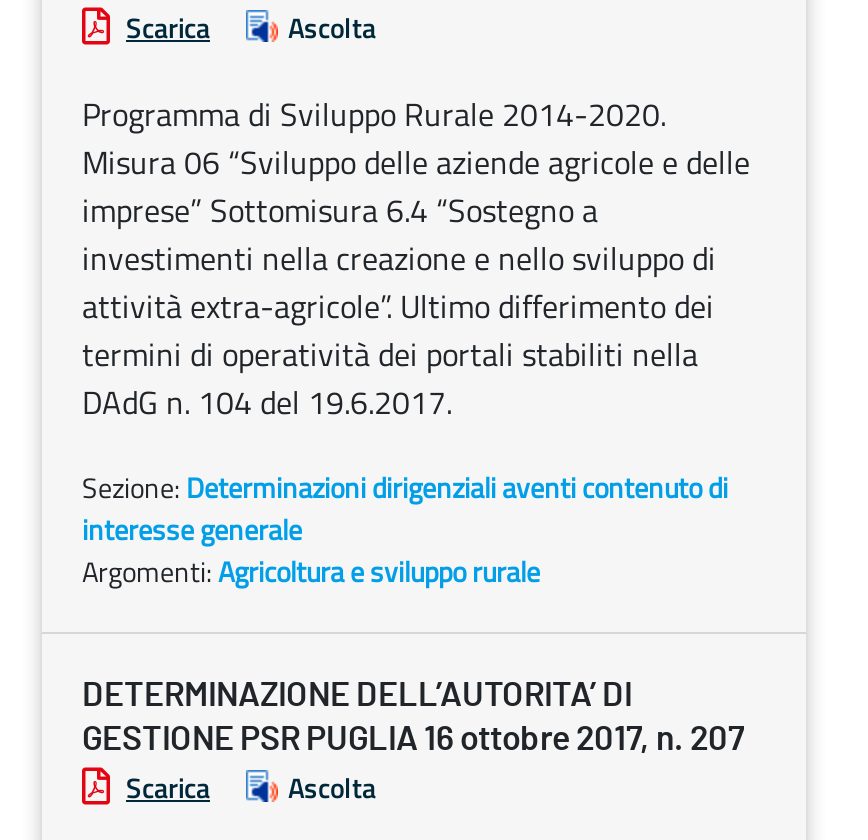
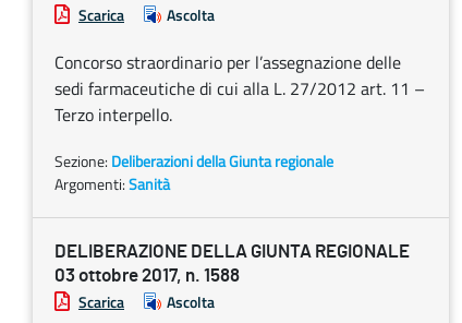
- Programma di Sviluppo Rurale 2014-2020.
- Misura 06 “Sviluppo delle aziende agricole e delle
- imprese” Sottomisura 6.4 “Sostegno a
- investimenti nella creazione e nello sviluppo di
- attività extra-agricole”. Ultimo differimento dei
- termini di operatività dei portali stabiliti nella
- DAdG n. 104 del 19.6.2017.
+ Concorso straordinario per l’assegnazione delle
+ sedi farmaceutiche di cui alla L. 27/2012 art. 11 –
+ Terzo interpello.

- Sezione: Determinazioni dirigenziali aventi contenuto di
- interesse generale
- Argomenti: Agricoltura e sviluppo rurale
+ Sezione: Deliberazioni della Giunta regionale
+ Argomenti: Sanità

- DETERMINAZIONE DELL’AUTORITA’ DI
- GESTIONE PSR PUGLIA 16 ottobre 2017, n. 207
+ DELIBERAZIONE DELLA GIUNTA REGIONALE
+ 03 ottobre 2017, n. 1588
